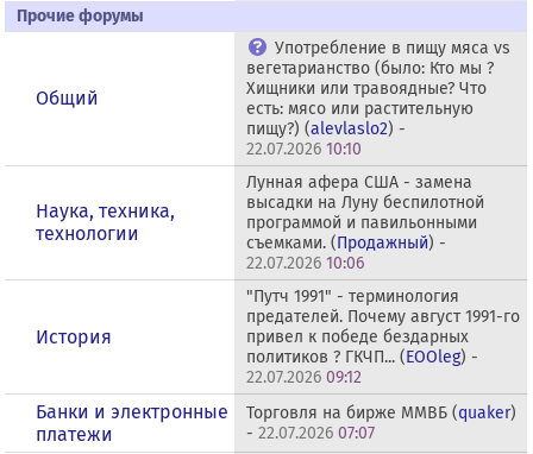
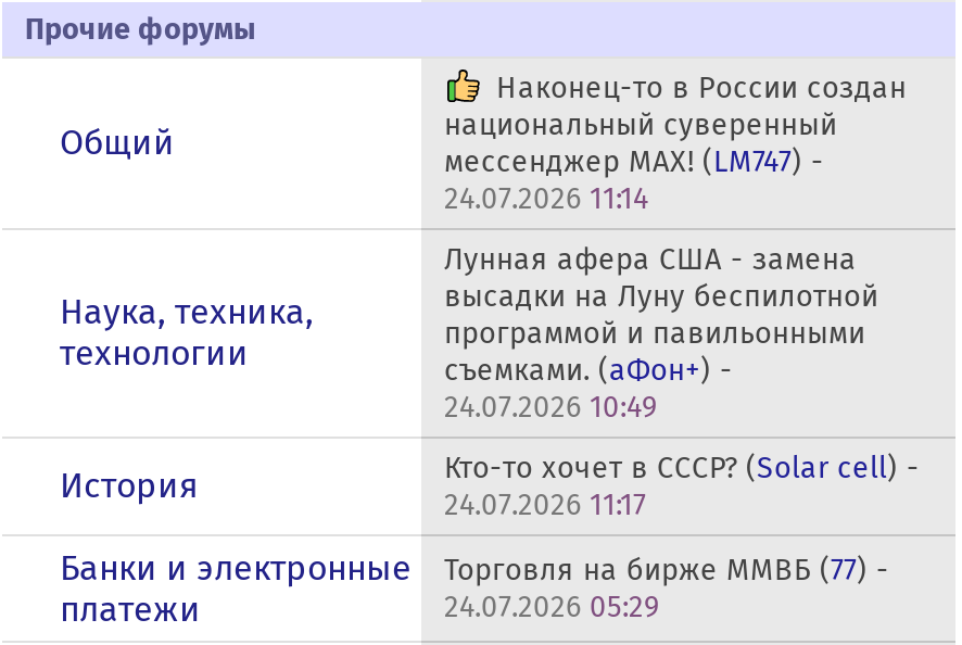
- Употребление в пищу мяса vs
- вегетарианство (было: Кто мы ?
- Хищники или травоядные? Что
- есть: мясо или растительную
- пищу?) (alevlaslo2) -
- 22.07.2026 10:10
+ Наконец-то в России создан
+ национальный суверенный
+ мессенджер MAX! (LM747) -
+ 24.07.2026 11:14

- съемками. (Продажный) -
+ съемками. (аФон+) -

- 22.07.2026 10:06
+ 24.07.2026 10:49

- "Путч 1991" - терминология
- предателей. Почему август 1991-го
- привел к победе бездарных
- политиков ? ГКЧП... (EOOleg) -
- 22.07.2026 09:12
+ Кто-то хочет в СССР? (Solar cell) -
+ 24.07.2026 11:17

- Торговля на бирже ММВБ (quaker)
- - 22.07.2026 07:07
+ Торговля на бирже ММВБ (77) -
+ 24.07.2026 05:29
